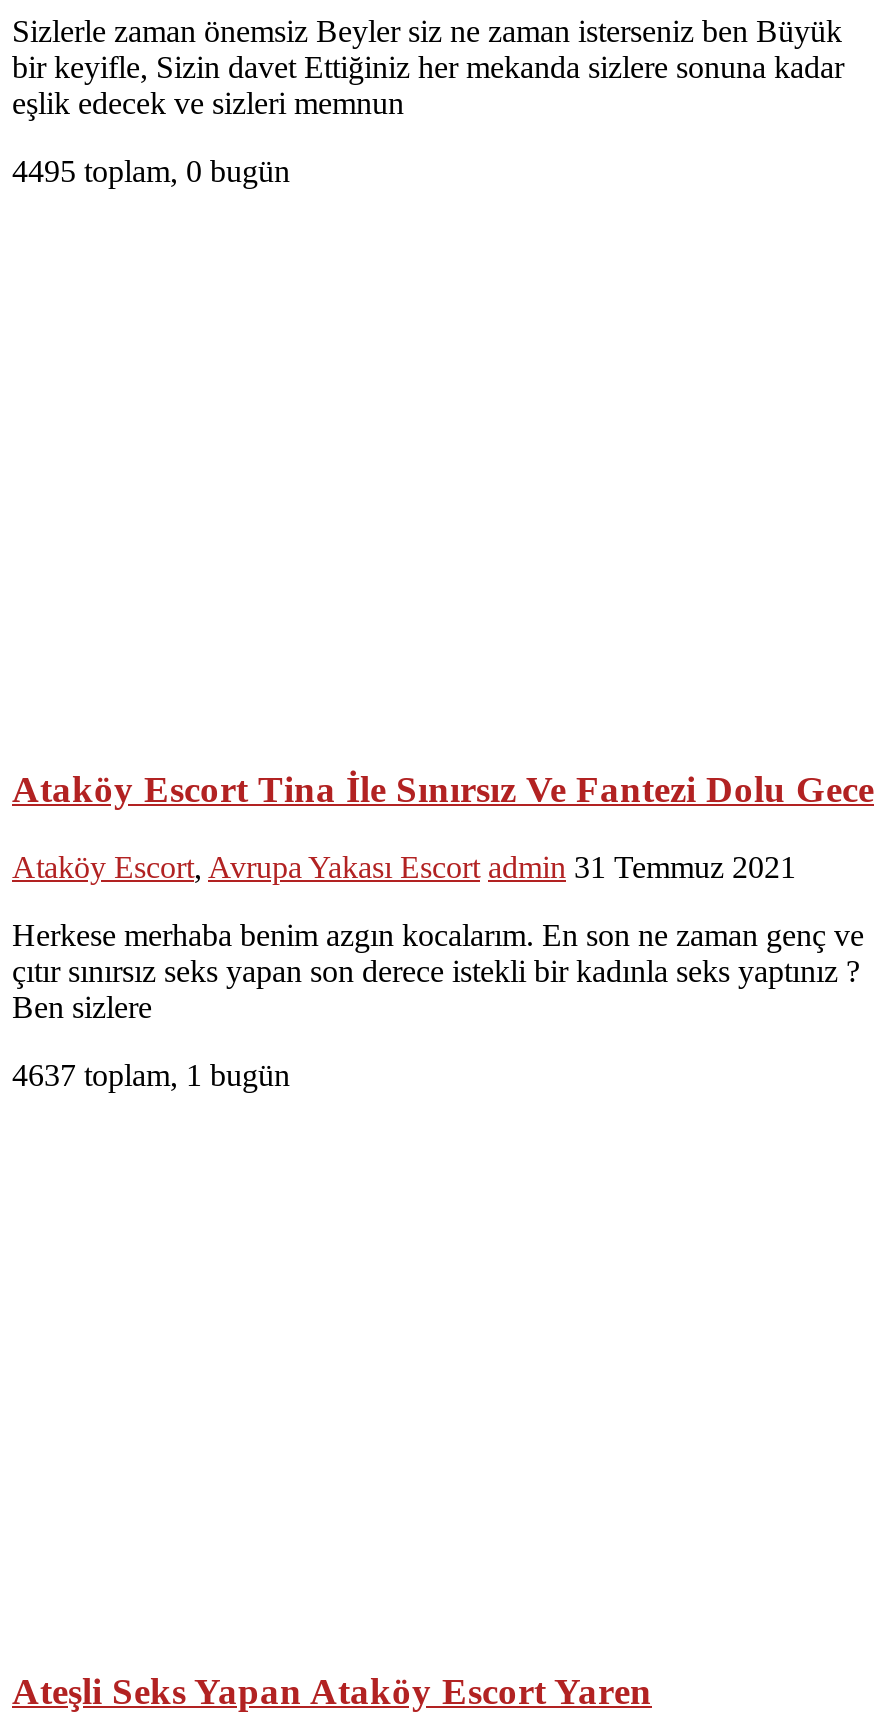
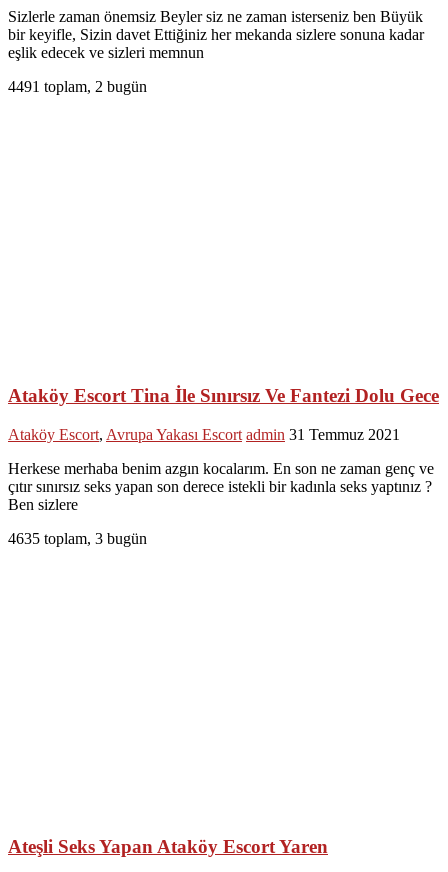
- 4495 toplam, 0 bugün
+ 4491 toplam, 2 bugün

- 4637 toplam, 1 bugün
+ 4635 toplam, 3 bugün
